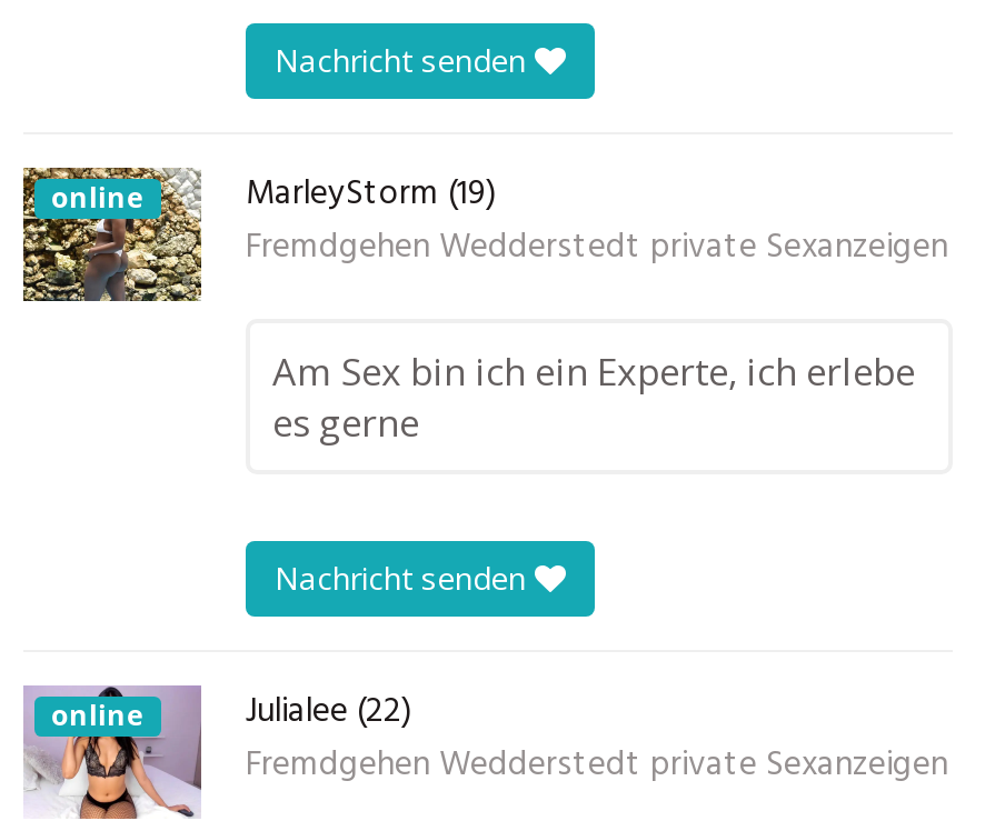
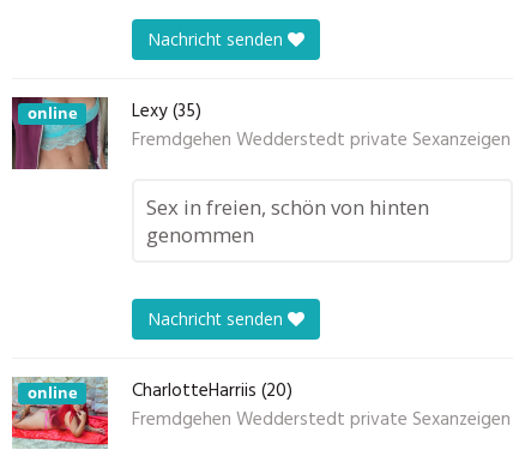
- [image]
- MarleyStorm (19)
+ [image]
+ Lexy (35)

- Am Sex bin ich ein Experte, ich erlebe
- es gerne
+ Sex in freien, schön von hinten
+ genommen

- [image]
- Julialee (22)
+ [image]
+ CharlotteHarriis (20)
